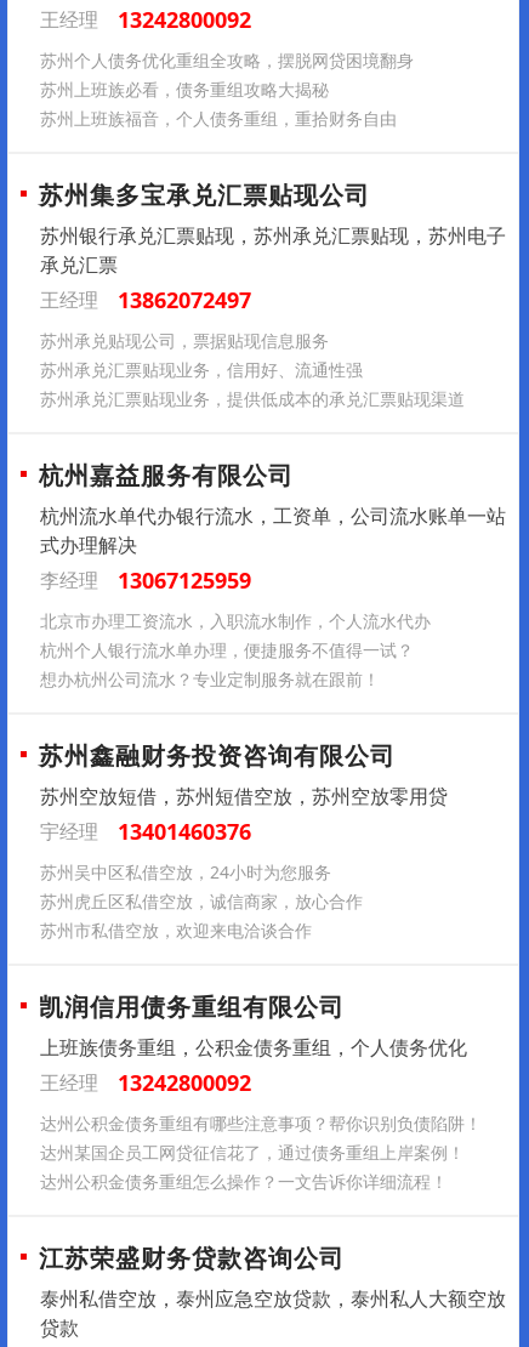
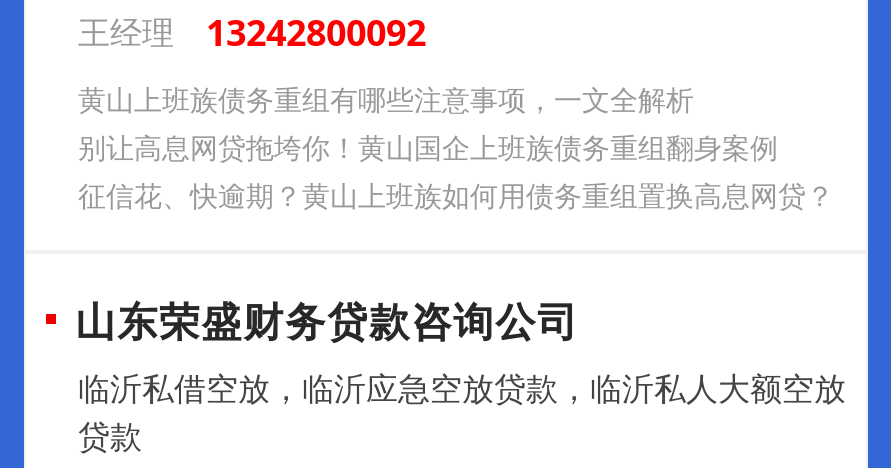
- 苏州个人债务优化重组全攻略，摆脱网贷困境翻身
- 苏州上班族必看，债务重组攻略大揭秘
- 苏州上班族福音，个人债务重组，重拾财务自由
- 苏州集多宝承兑汇票贴现公司
- 苏州银行承兑汇票贴现，苏州承兑汇票贴现，苏州电子
- 承兑汇票
- 王经理
- 13862072497
- 苏州承兑贴现公司，票据贴现信息服务
- 苏州承兑汇票贴现业务，信用好、流通性强
- 苏州承兑汇票贴现业务，提供低成本的承兑汇票贴现渠道
- 杭州嘉益服务有限公司
- 杭州流水单代办银行流水，工资单，公司流水账单一站
- 式办理解决
- 李经理
- 13067125959
- 北京市办理工资流水，入职流水制作，个人流水代办
- 杭州个人银行流水单办理，便捷服务不值得一试？
- 想办杭州公司流水？专业定制服务就在跟前！
- 苏州鑫融财务投资咨询有限公司
- 苏州空放短借，苏州短借空放，苏州空放零用贷
- 宇经理
- 13401460376
- 苏州吴中区私借空放，24小时为您服务
- 苏州虎丘区私借空放，诚信商家，放心合作
- 苏州市私借空放，欢迎来电洽谈合作
- 凯润信用债务重组有限公司
- 上班族债务重组，公积金债务重组，个人债务优化
- 王经理
- 13242800092
- 达州公积金债务重组有哪些注意事项？帮你识别负债陷阱！
- 达州某国企员工网贷征信花了，通过债务重组上岸案例！
- 达州公积金债务重组怎么操作？一文告诉你详细流程！
- 江苏荣盛财务贷款咨询公司
- 泰州私借空放，泰州应急空放贷款，泰州私人大额空放
+ 黄山上班族债务重组有哪些注意事项，一文全解析
+ 别让高息网贷拖垮你！黄山国企上班族债务重组翻身案例
+ 征信花、快逾期？黄山上班族如何用债务重组置换高息网贷？
+ 山东荣盛财务贷款咨询公司
+ 临沂私借空放，临沂应急空放贷款，临沂私人大额空放
